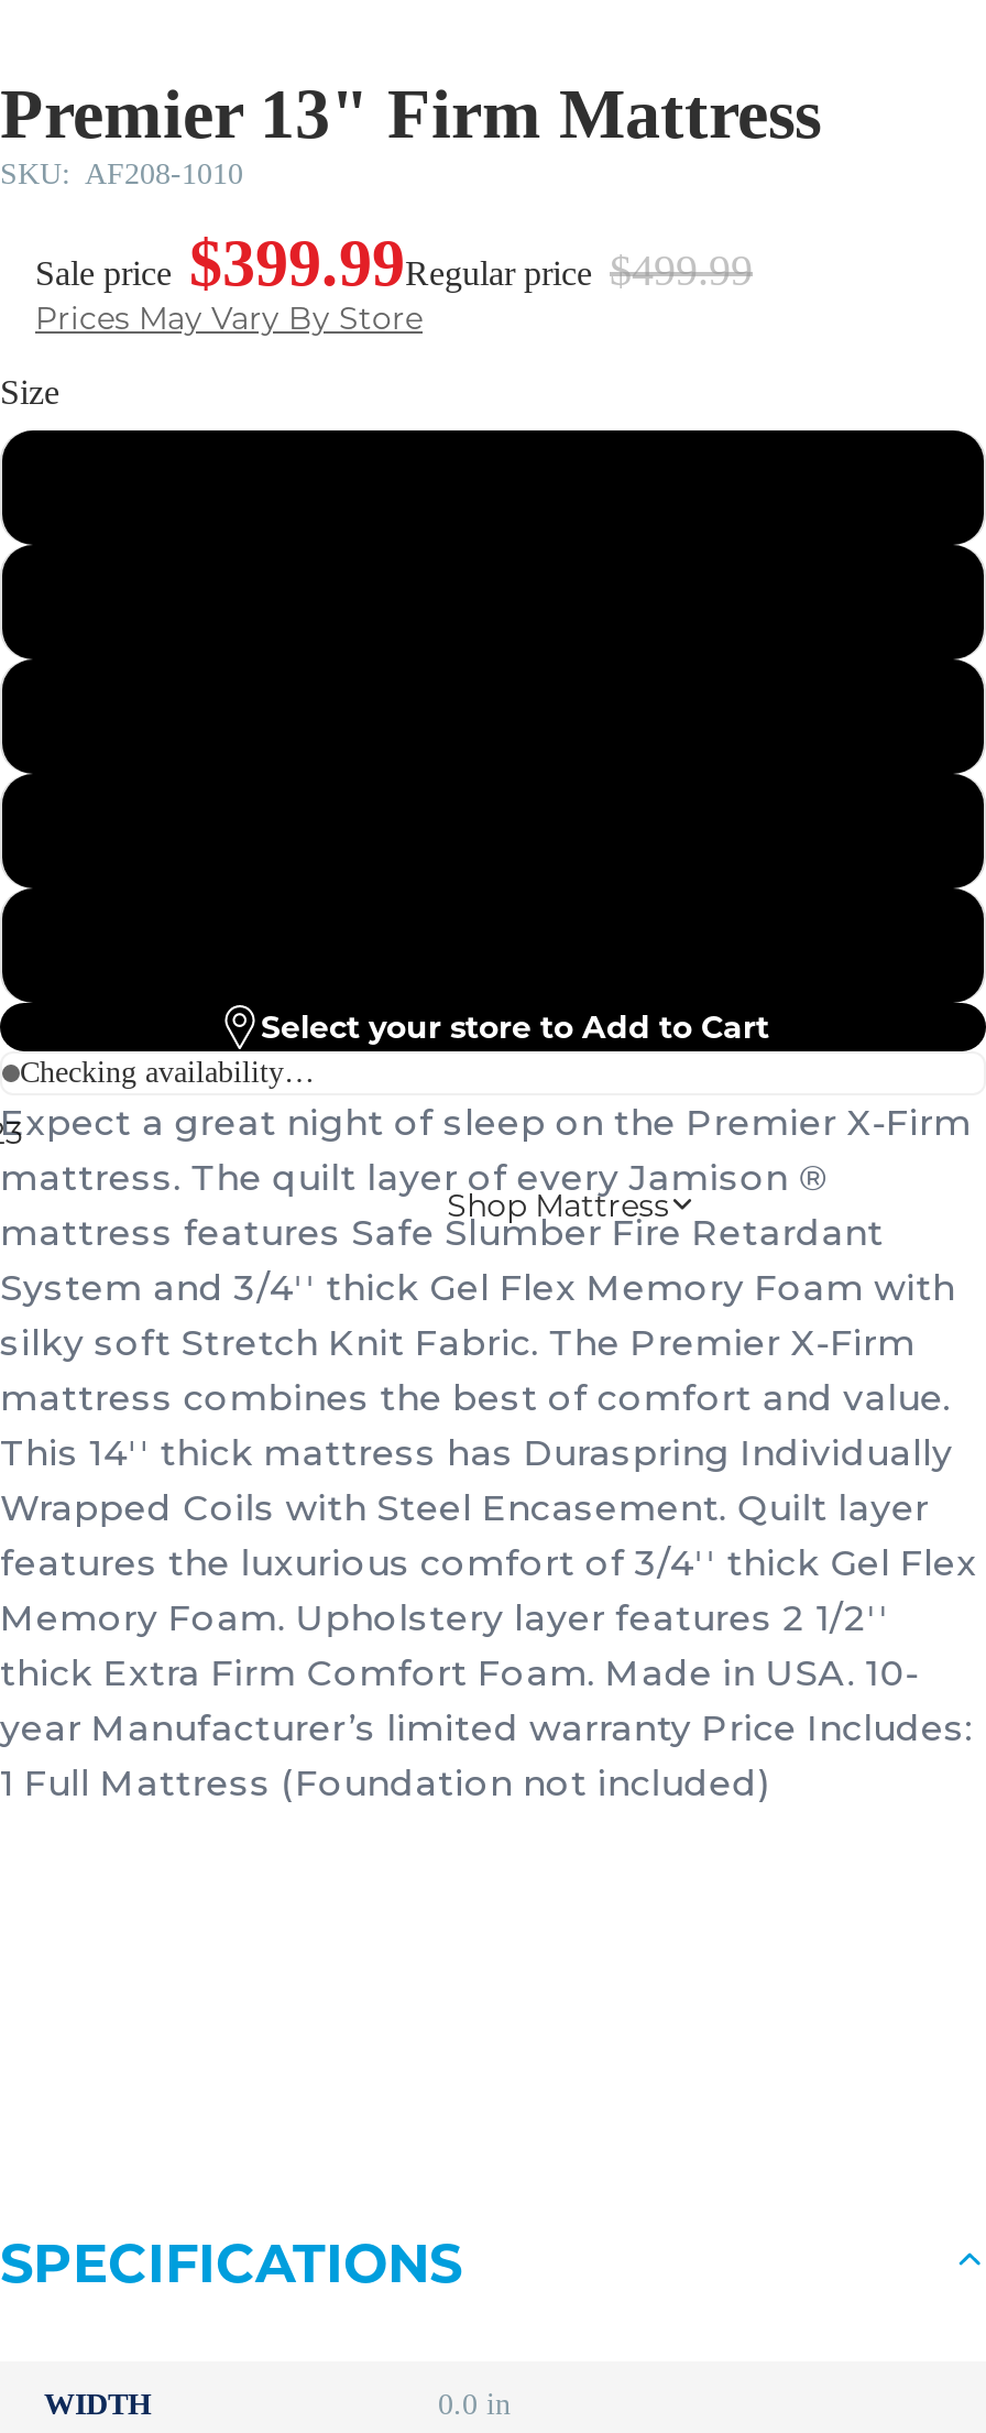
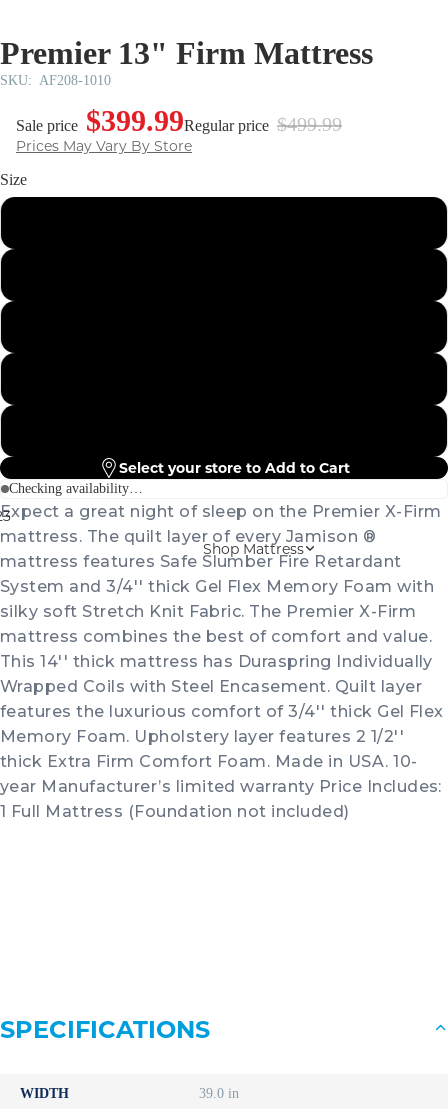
- 0.0 in
+ 39.0 in
